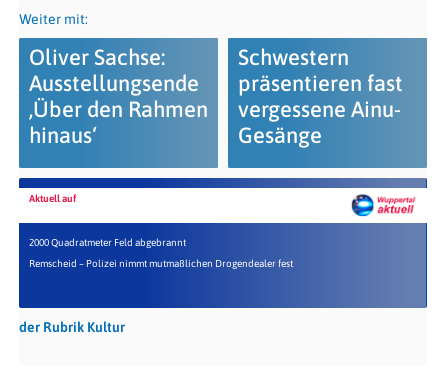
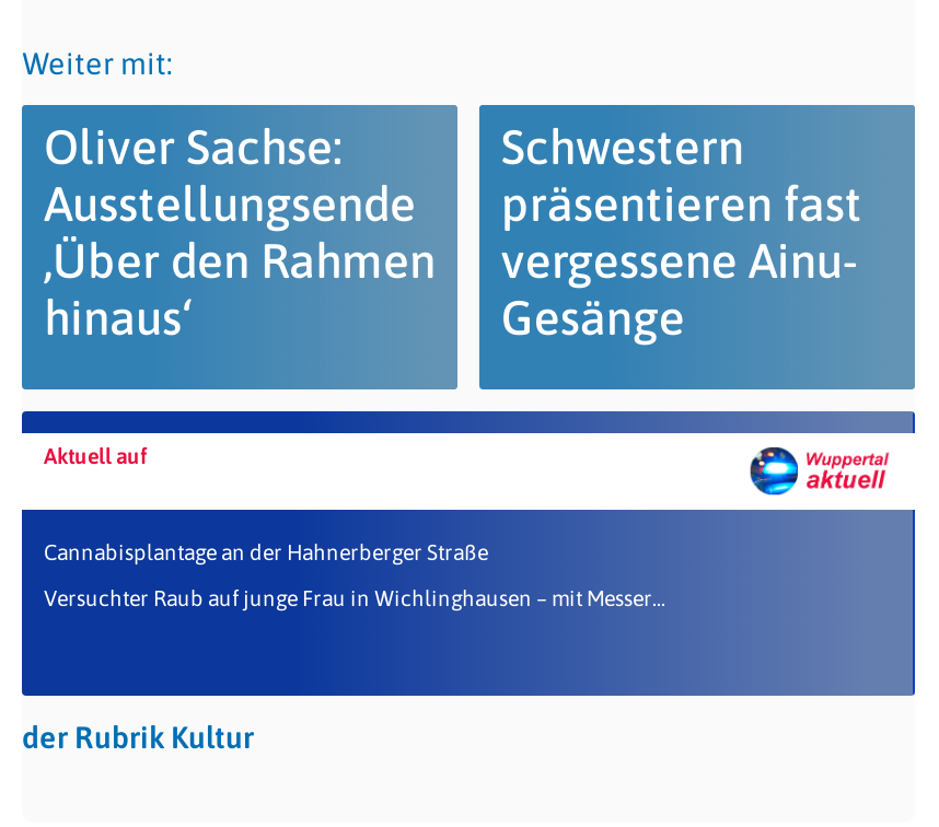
- 2000 Quadratmeter Feld abgebrannt
+ Cannabisplantage an der Hahnerberger Straße

- Remscheid – Polizei nimmt mutmaßlichen Drogendealer fest
+ Versuchter Raub auf junge Frau in Wichlinghausen – mit Messer...
